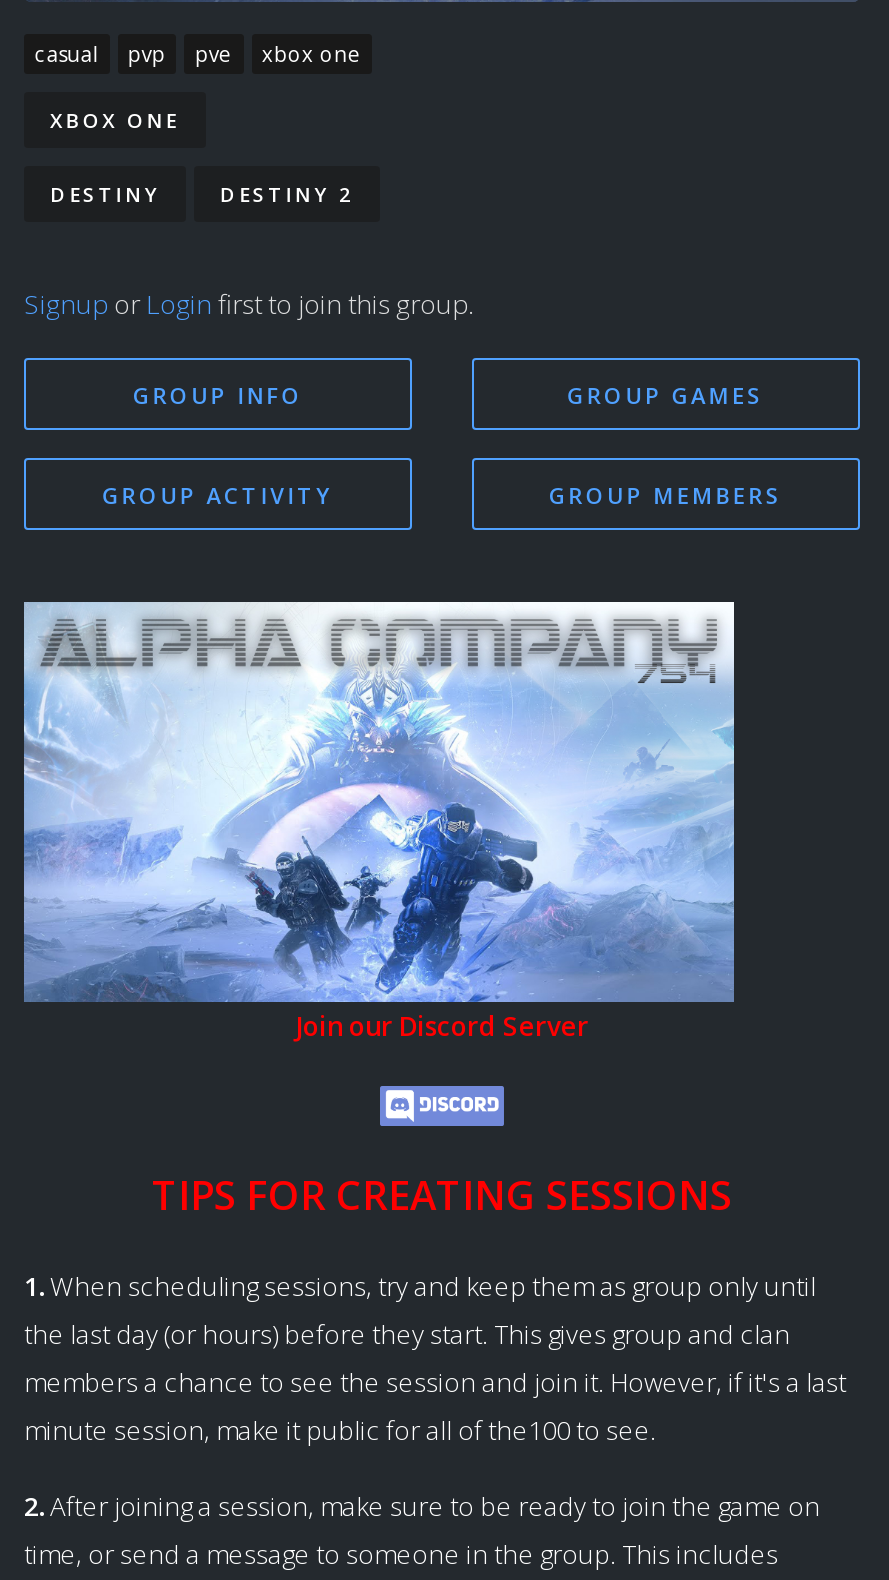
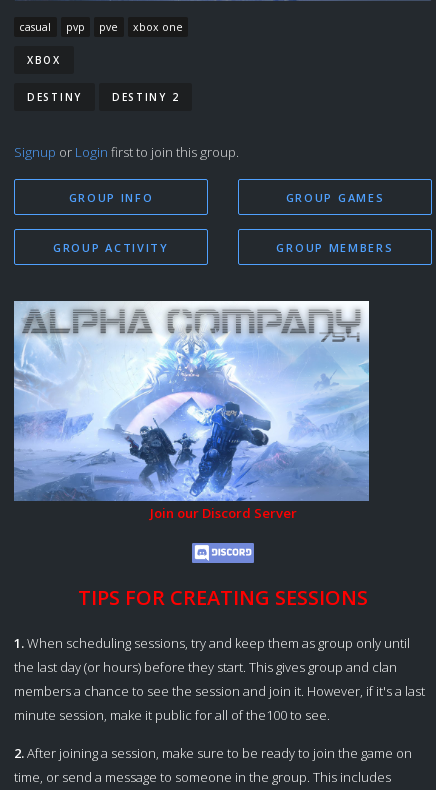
- XBOX ONE
+ XBOX
